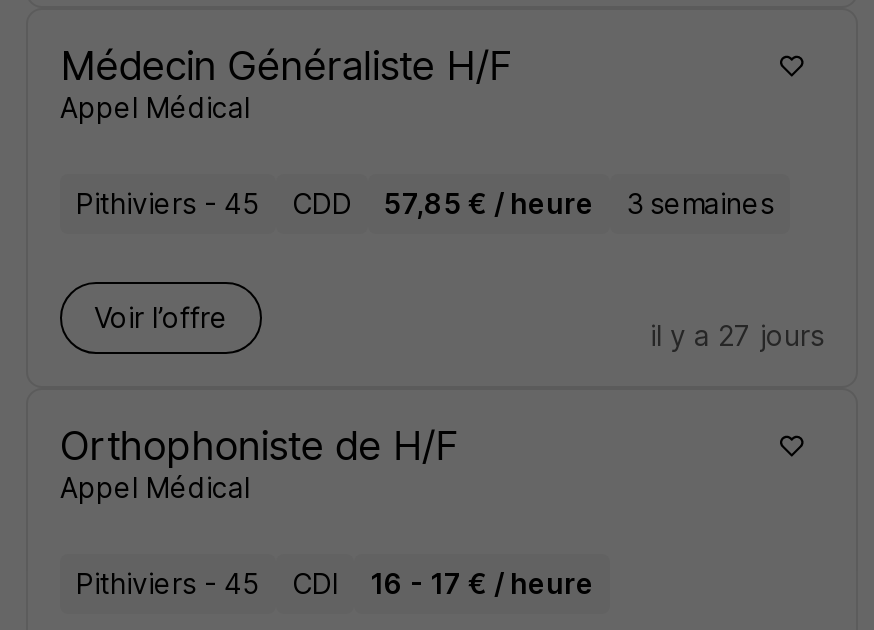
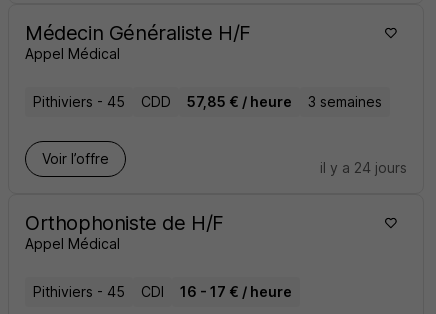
- il y a 27 jours
+ il y a 24 jours
